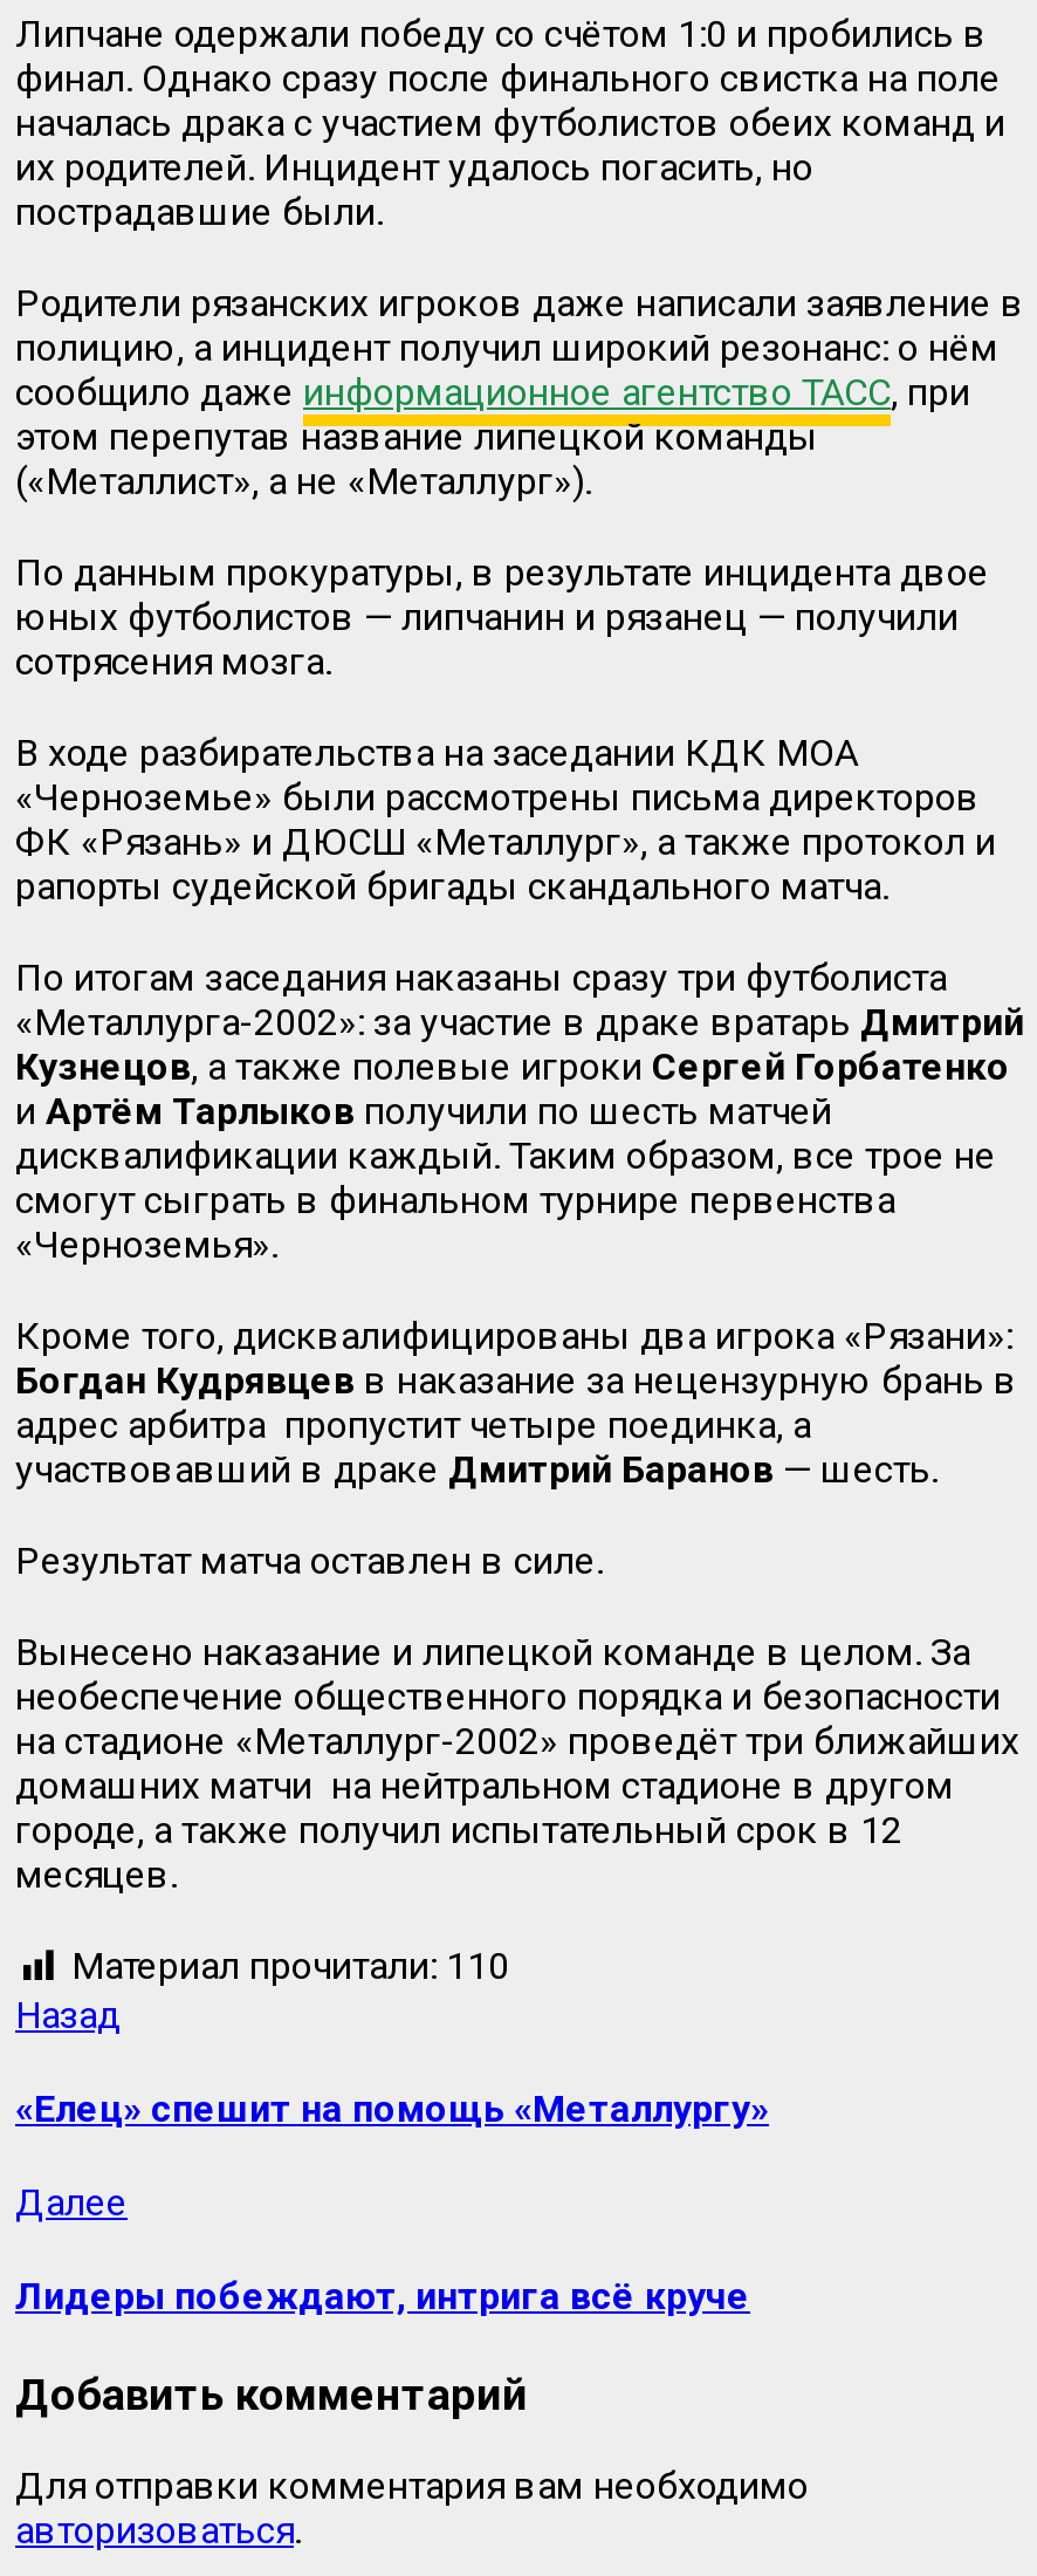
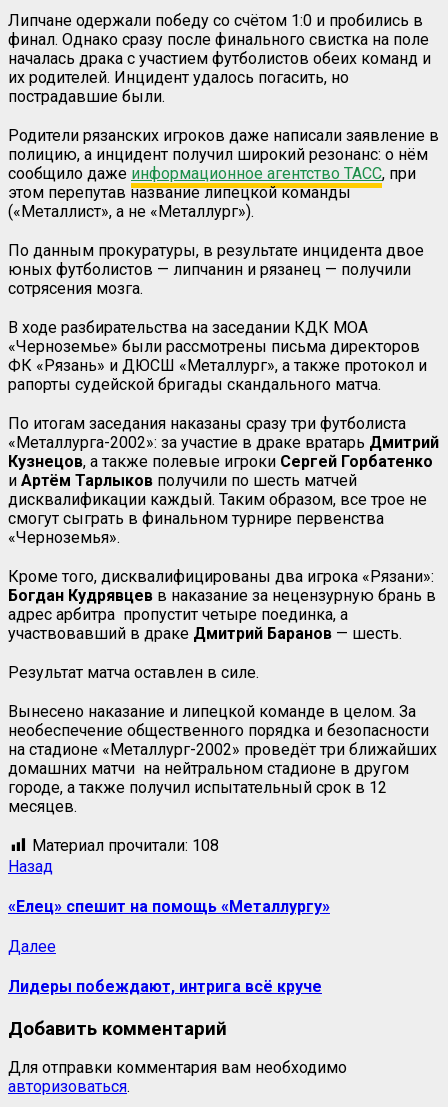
- Материал прочитали: 110
+ Материал прочитали: 108
